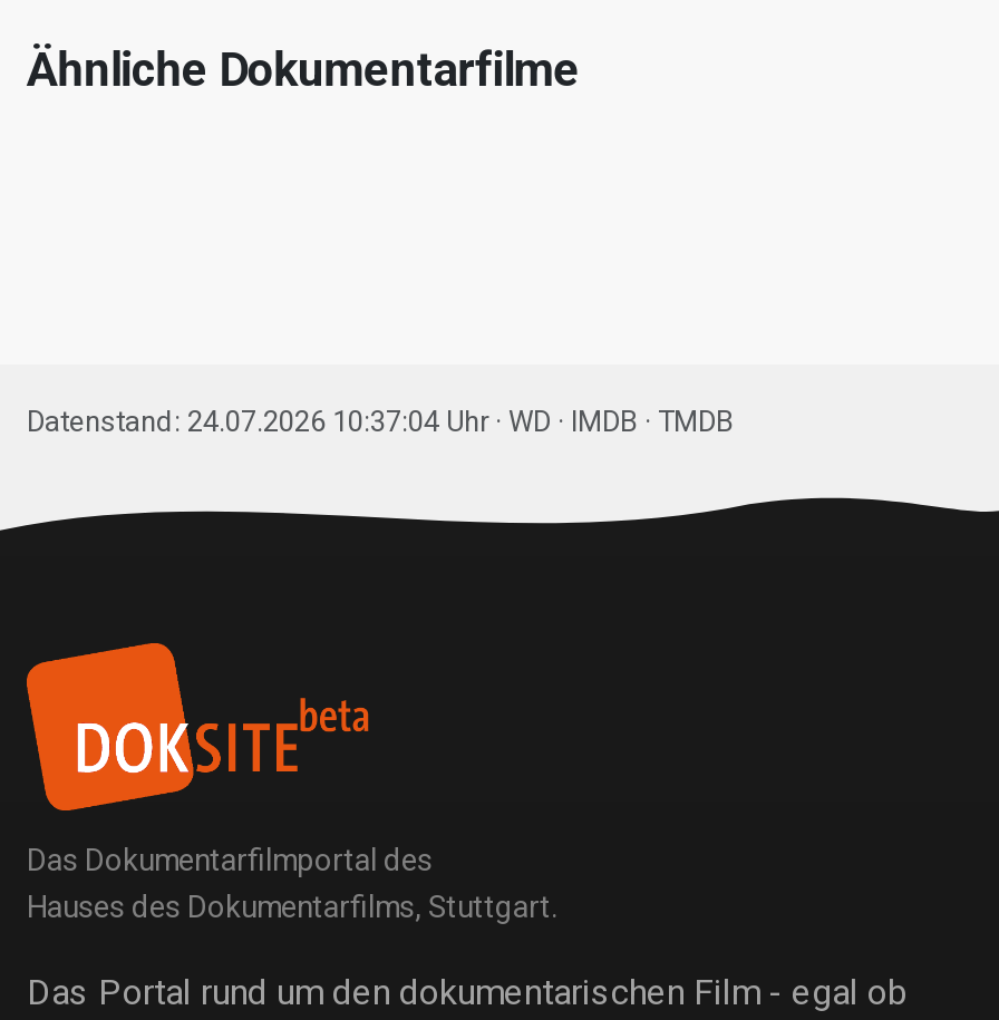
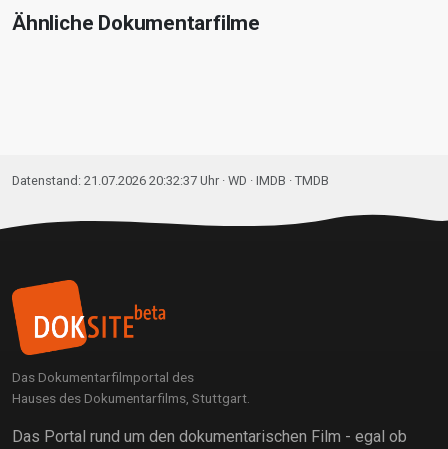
- Datenstand: 24.07.2026 10:37:04 Uhr · WD · IMDB · TMDB
+ Datenstand: 21.07.2026 20:32:37 Uhr · WD · IMDB · TMDB
